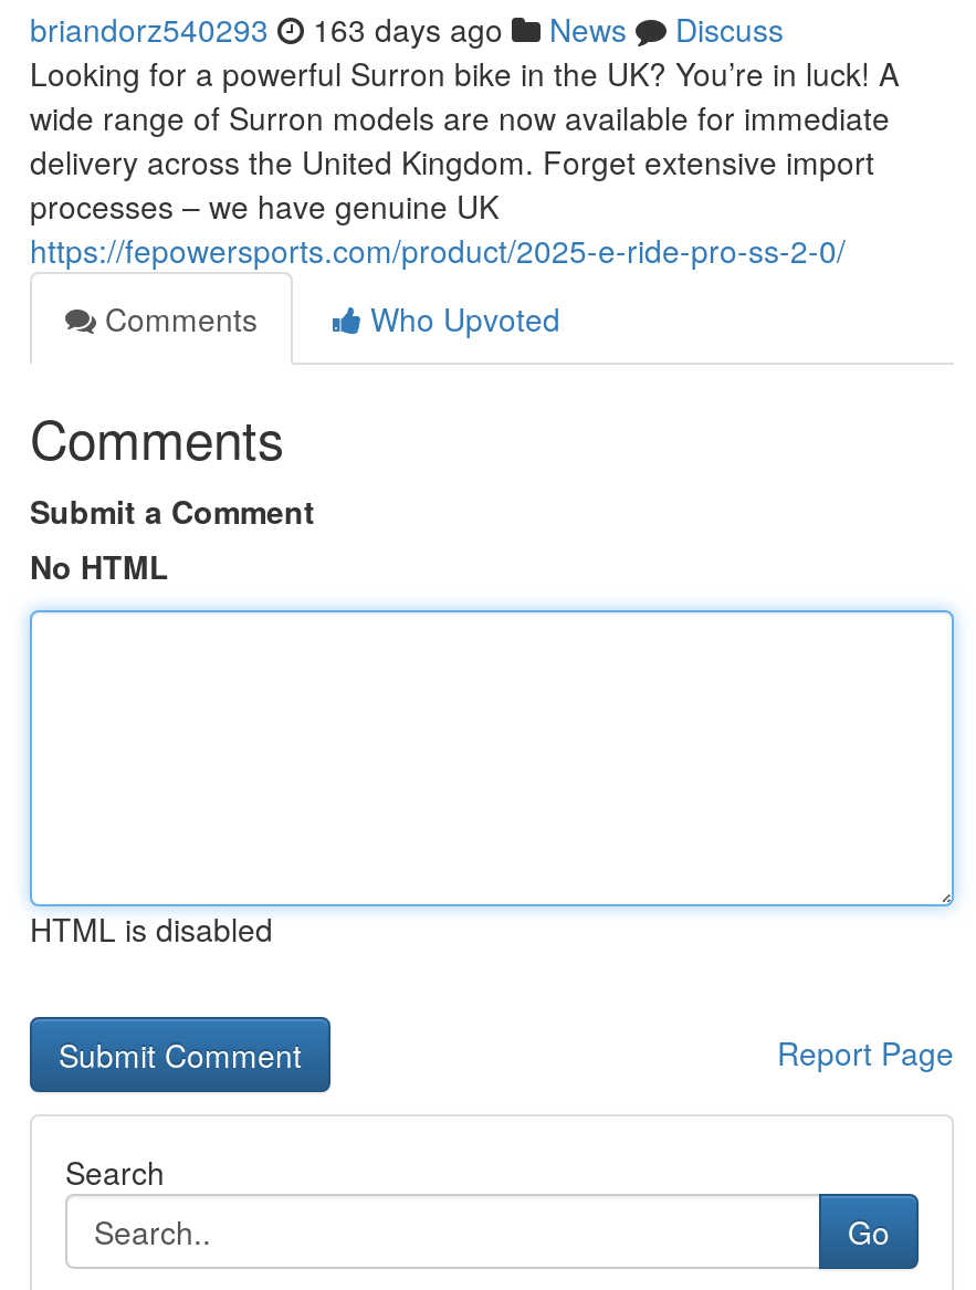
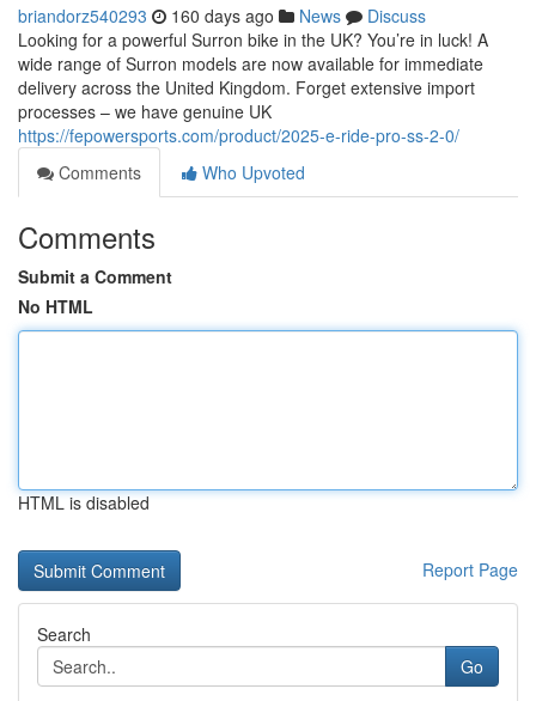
- briandorz540293 163 days ago News Discuss
+ briandorz540293 160 days ago News Discuss
